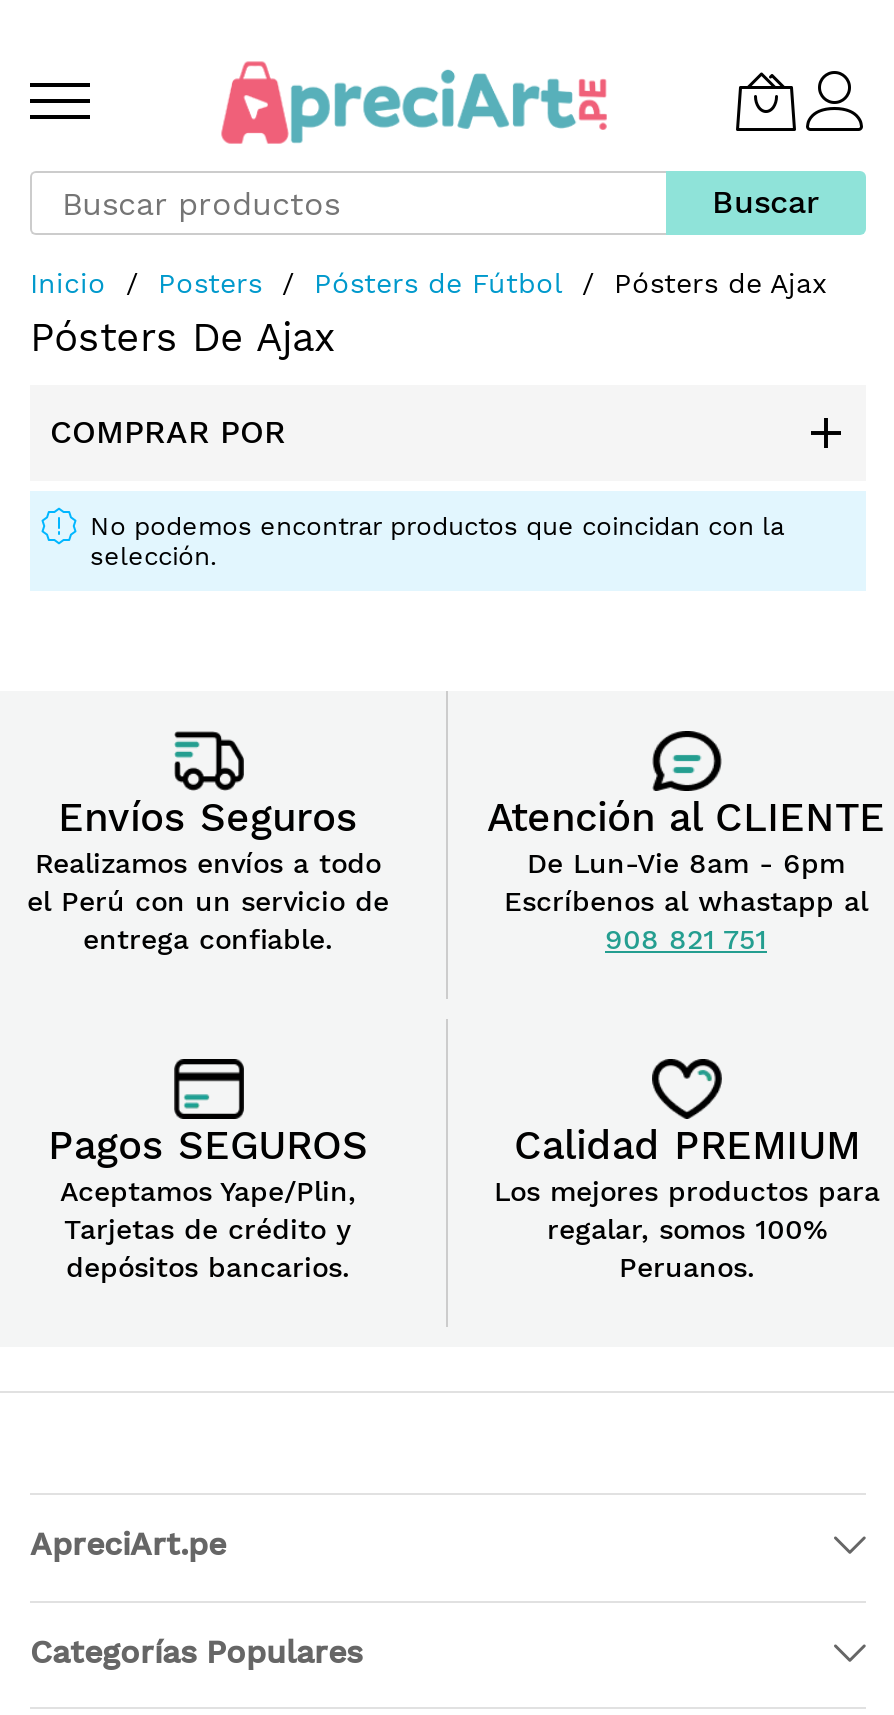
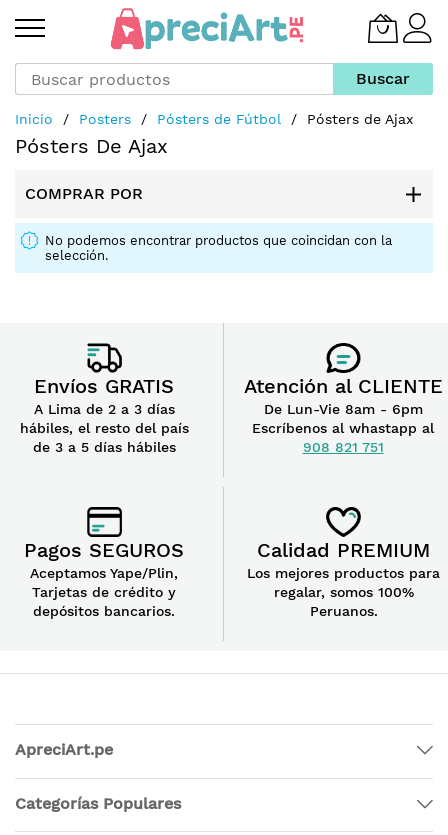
- Envíos Seguros
- Realizamos envíos a todo
- el Perú con un servicio de
- entrega confiable.
+ Envíos GRATIS
+ A Lima de 2 a 3 días
+ hábiles, el resto del país
+ de 3 a 5 días hábiles
